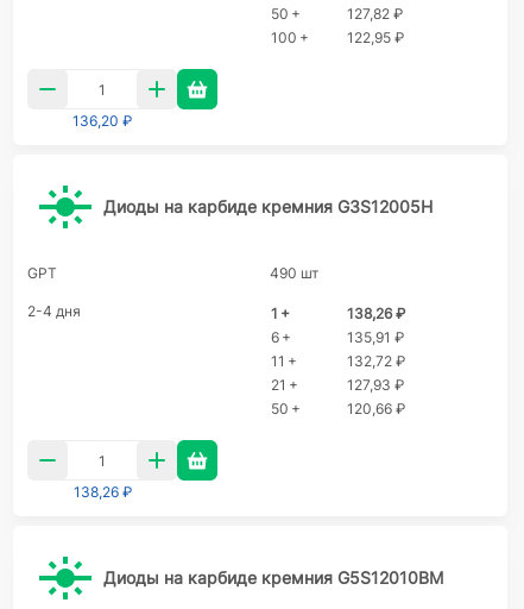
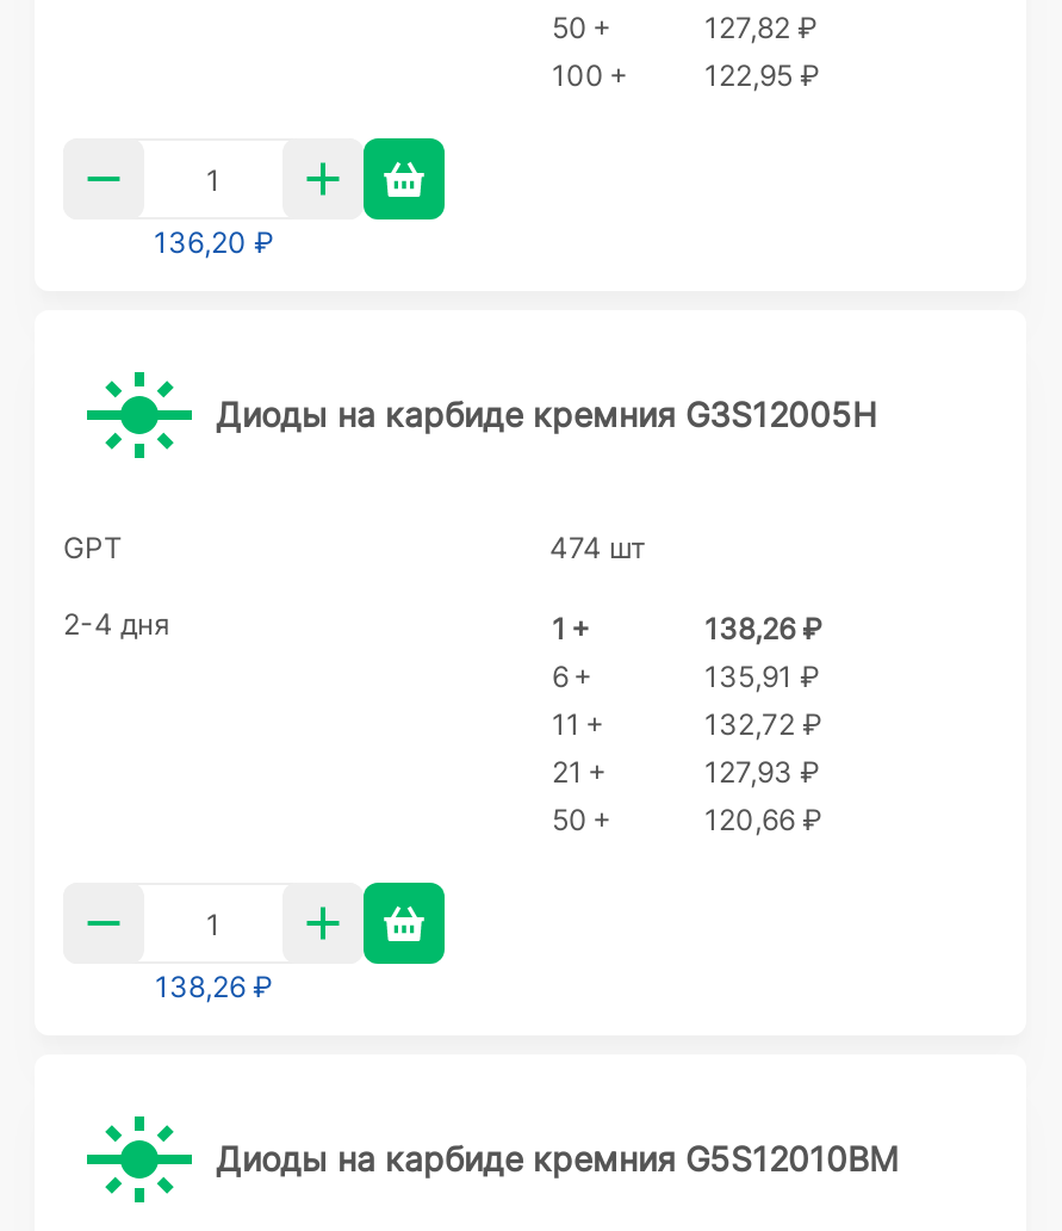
- 490 шт
+ 474 шт
